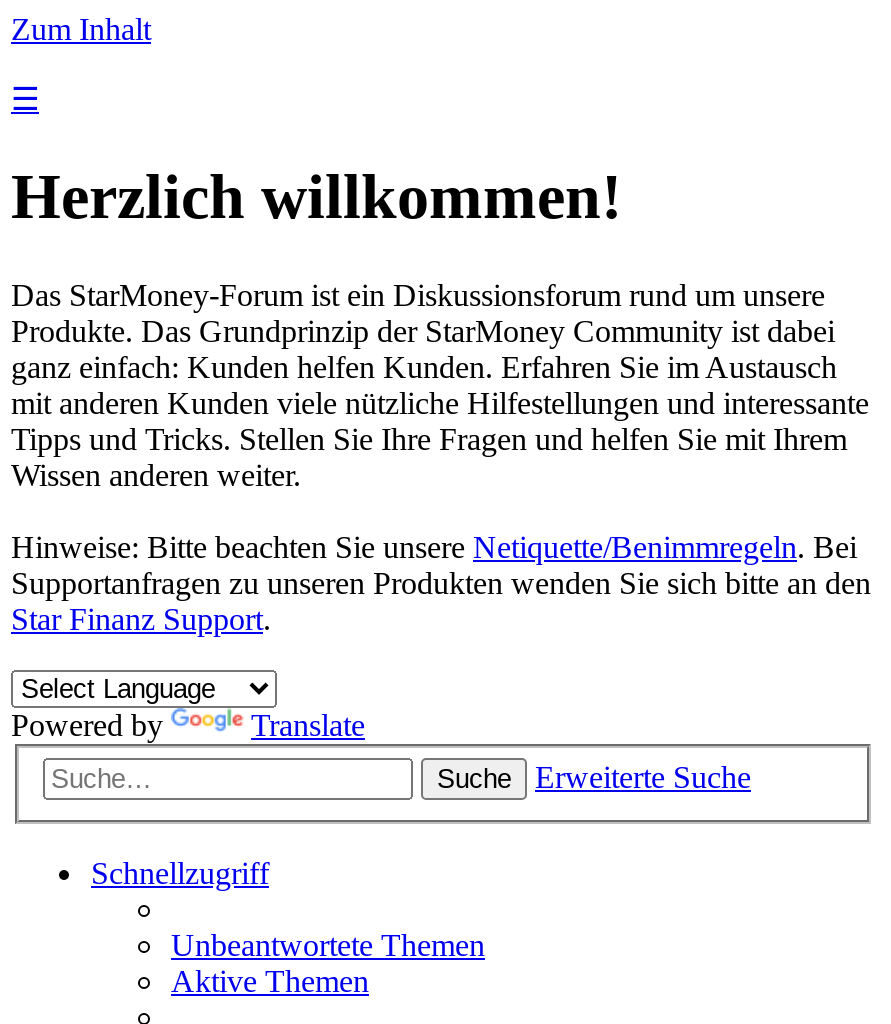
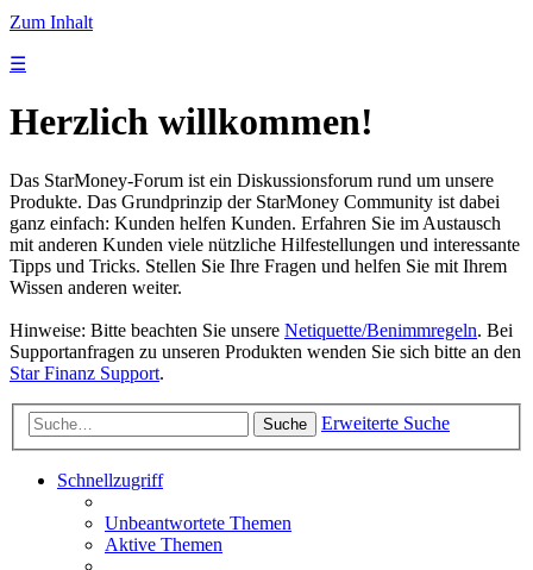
- Powered by
- Translate
